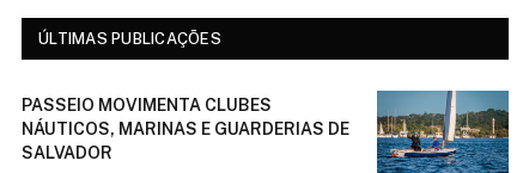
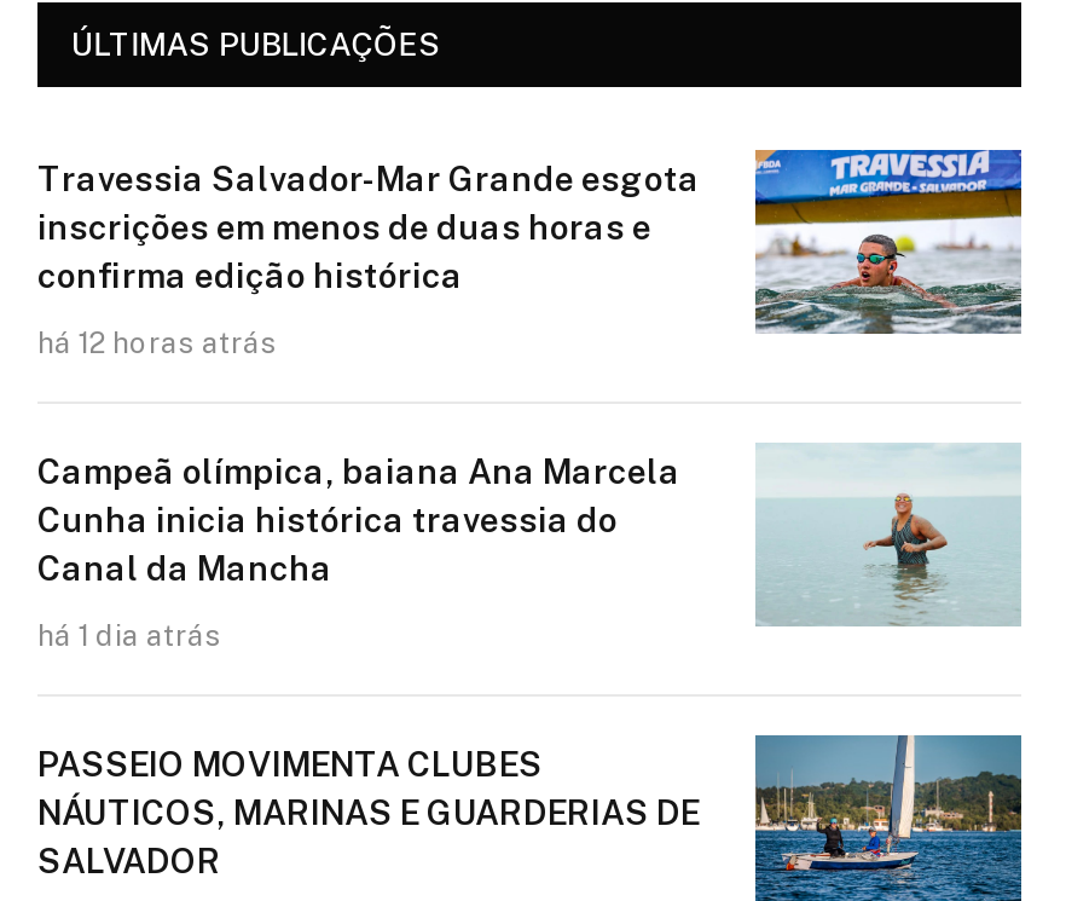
+ [image]
+ Travessia Salvador-Mar Grande esgota
+ inscrições em menos de duas horas e
+ confirma edição histórica
+ há 12 horas atrás
+ Campeã olímpica, baiana Ana Marcela
+ Cunha inicia histórica travessia do
+ Canal da Mancha
+ há 1 dia atrás

+ [image]
